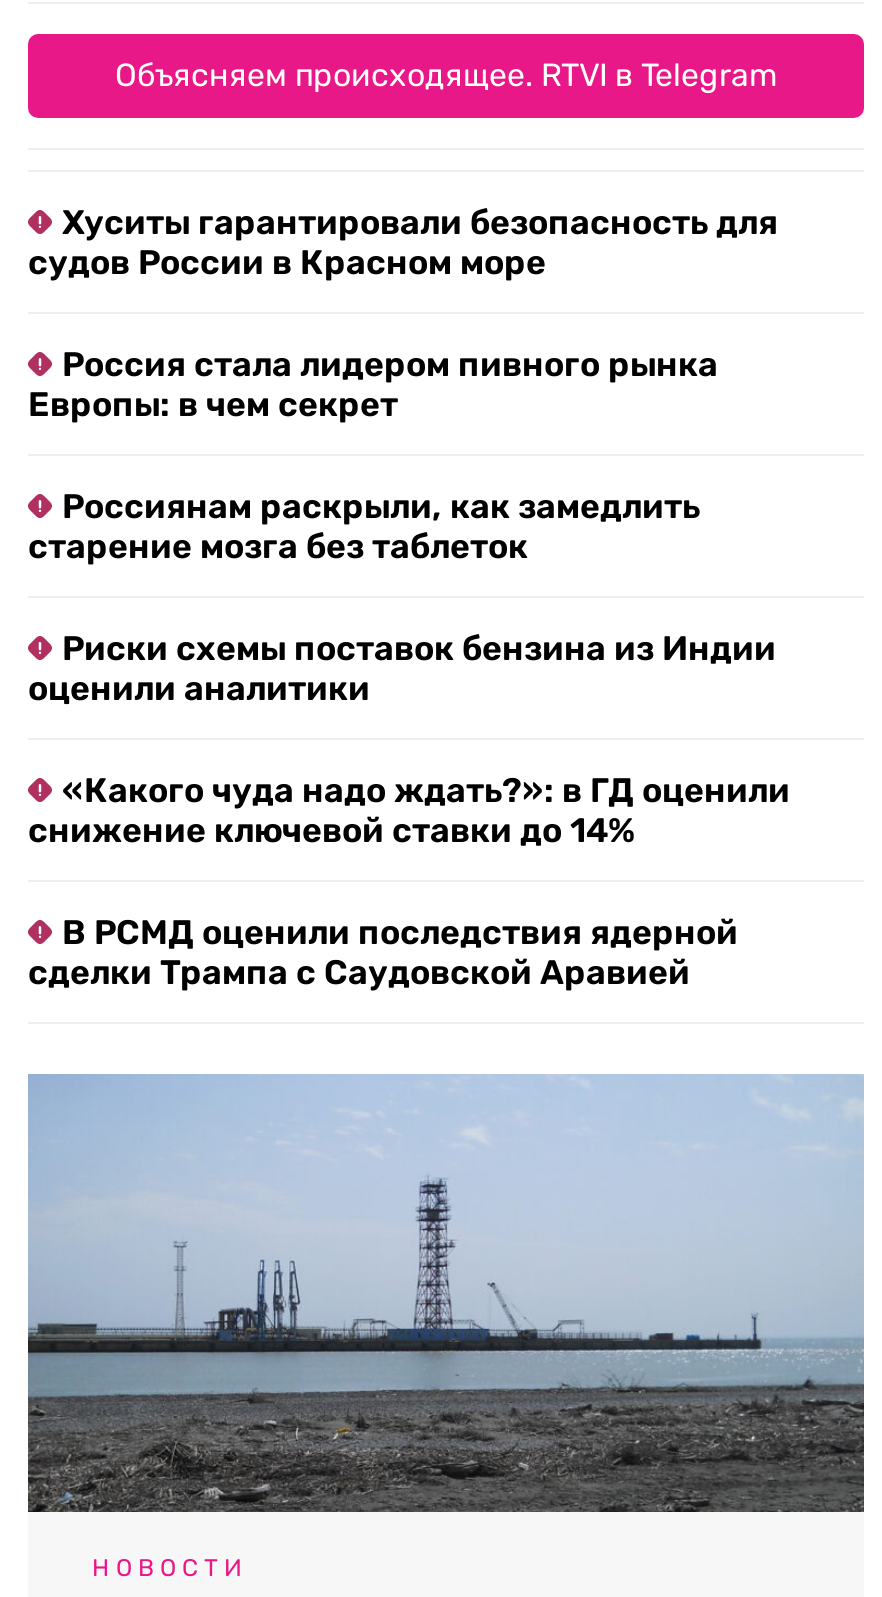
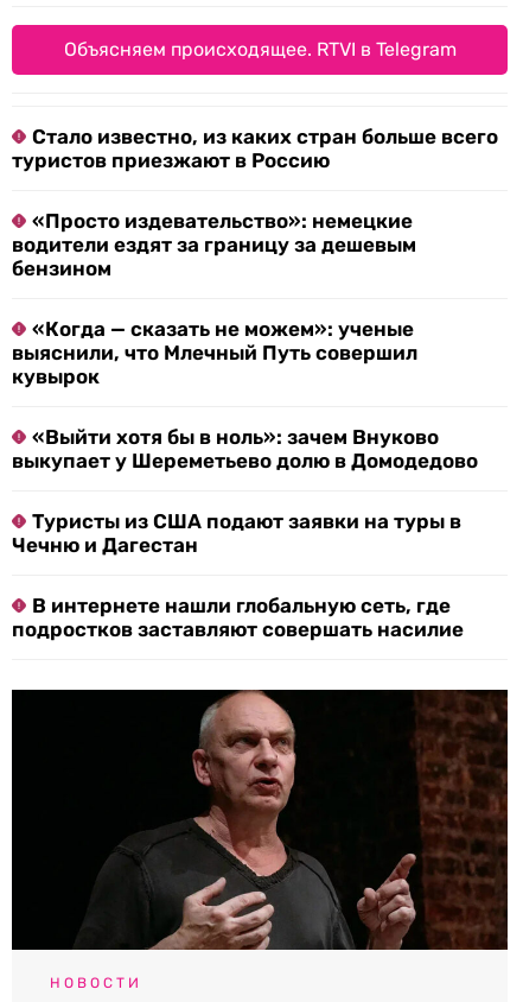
- Хуситы гарантировали безопасность для
- судов России в Красном море
+ Стало известно, из каких стран больше всего
+ туристов приезжают в Россию

- Россия стала лидером пивного рынка
- Европы: в чем секрет
+ «Просто издевательство»: немецкие
+ водители ездят за границу за дешевым
+ бензином

- Россиянам раскрыли, как замедлить
- старение мозга без таблеток
+ «Когда — сказать не можем»: ученые
+ выяснили, что Млечный Путь совершил
+ кувырок

- Риски схемы поставок бензина из Индии
- оценили аналитики
+ «Выйти хотя бы в ноль»: зачем Внуково
+ выкупает у Шереметьево долю в Домодедово

- «Какого чуда надо ждать?»: в ГД оценили
- снижение ключевой ставки до 14%
+ Туристы из США подают заявки на туры в
+ Чечню и Дагестан

- В РСМД оценили последствия ядерной
- сделки Трампа с Саудовской Аравией
+ В интернете нашли глобальную сеть, где
+ подростков заставляют совершать насилие

- [image]
+ [image]
